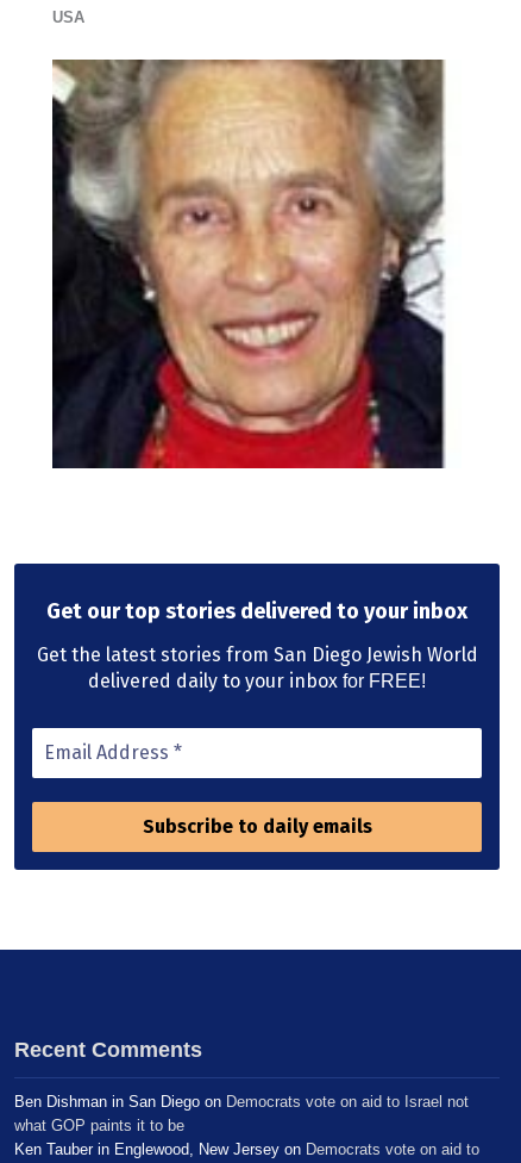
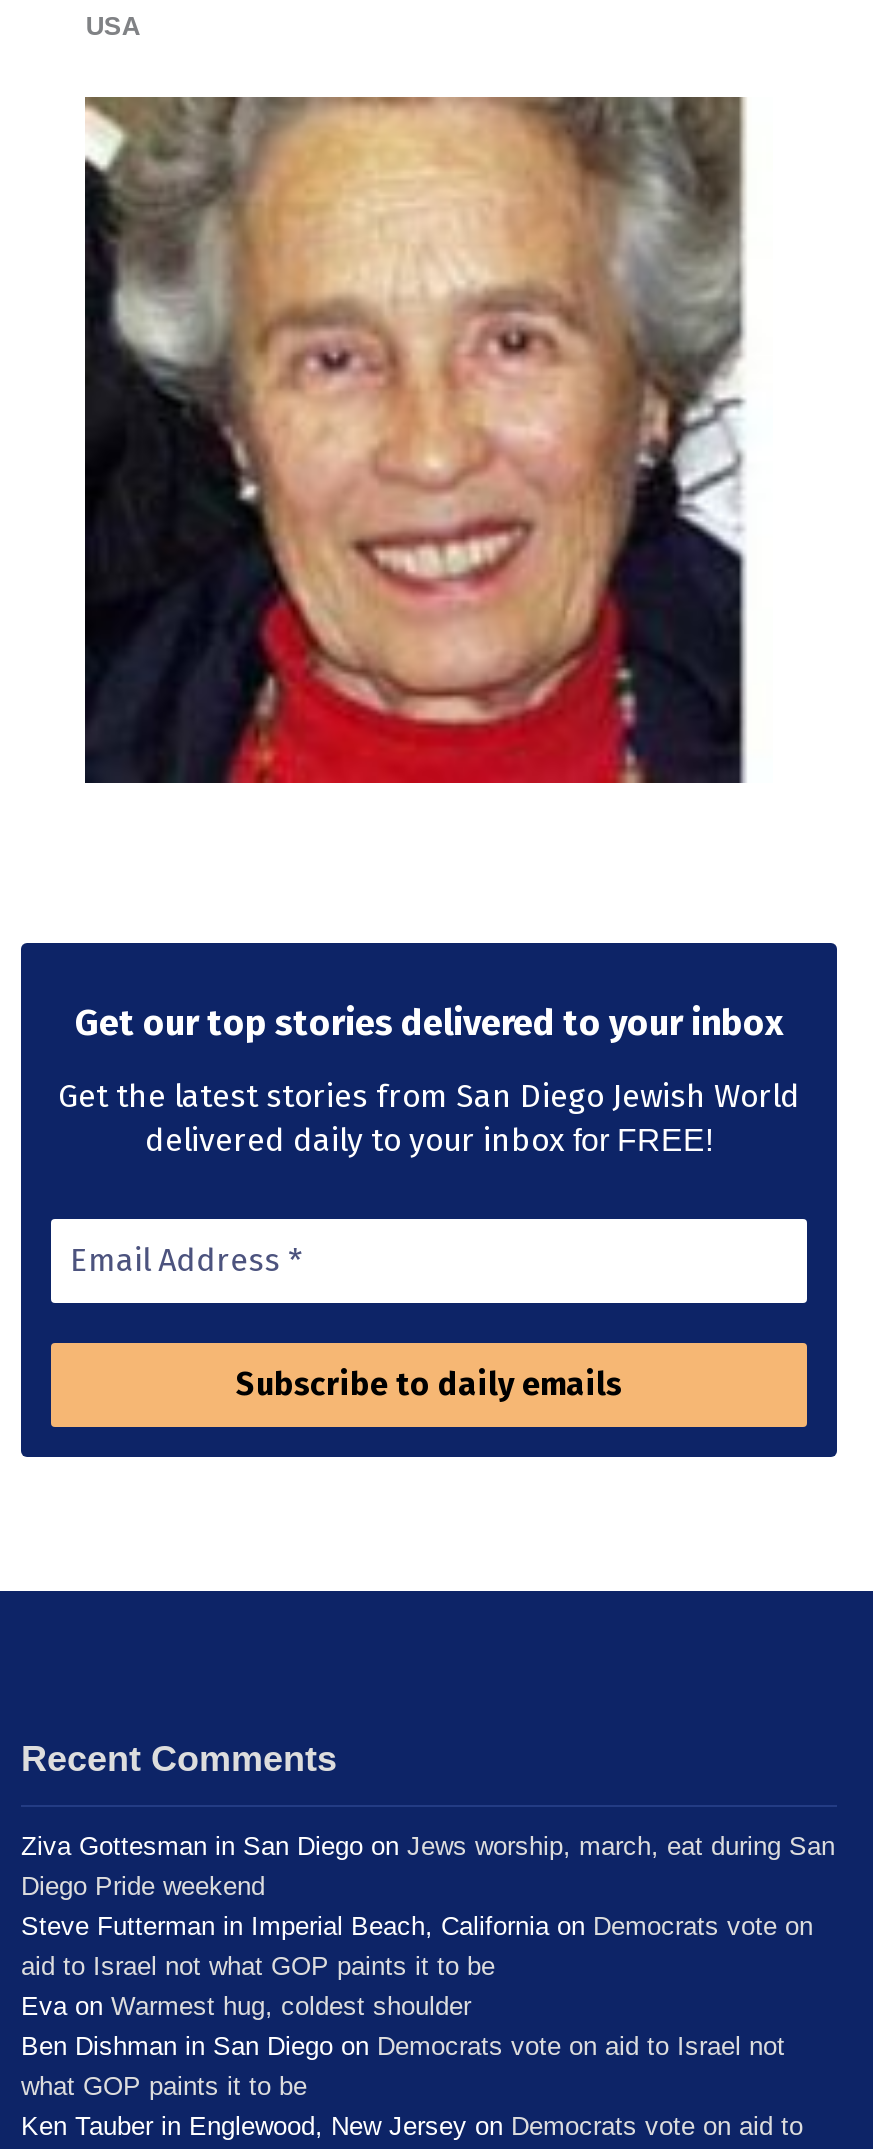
+ Ziva Gottesman in San Diego on Jews worship, march, eat during San
+ Diego Pride weekend
+ Steve Futterman in Imperial Beach, California on Democrats vote on
+ aid to Israel not what GOP paints it to be
+ Eva on Warmest hug, coldest shoulder
